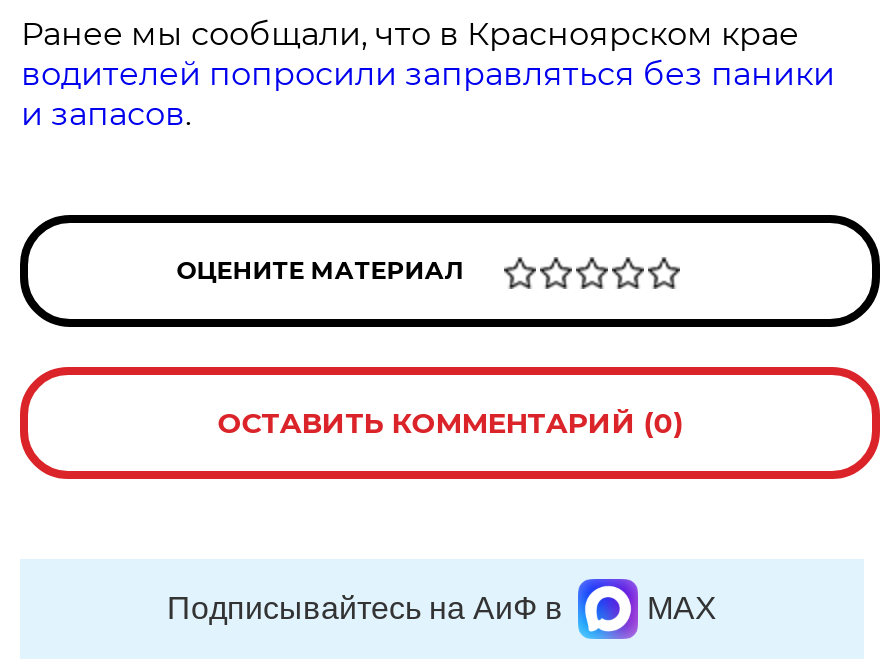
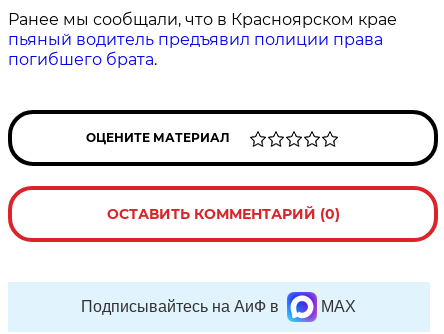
- водителей попросили заправляться без паники
- и запасов.
+ пьяный водитель предъявил полиции права
+ погибшего брата.
